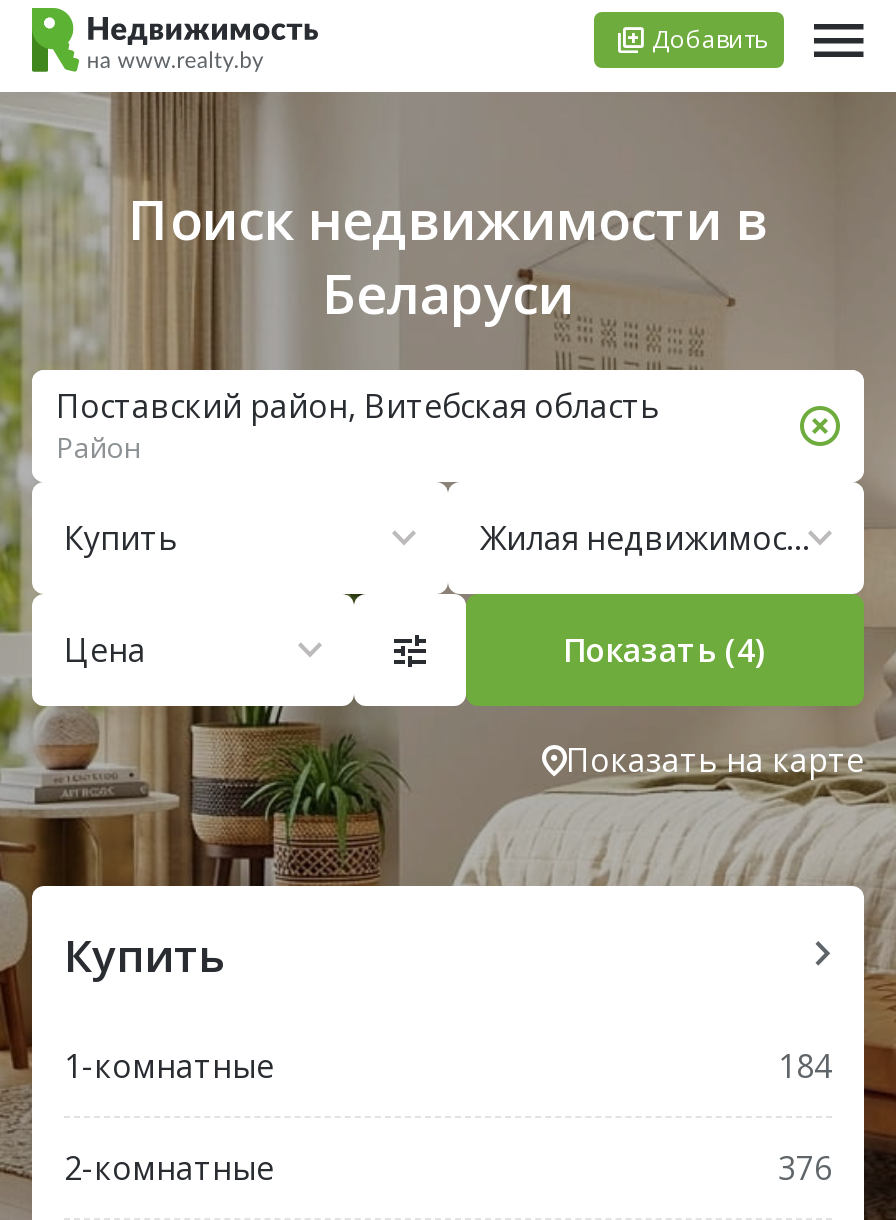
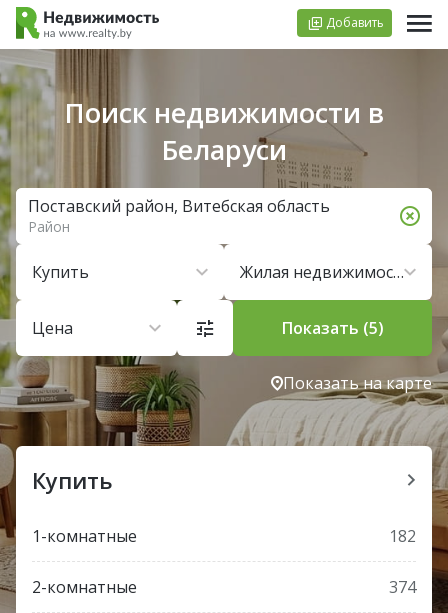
- Показать (4)
+ Показать (5)

- 184
+ 182

- 376
+ 374
